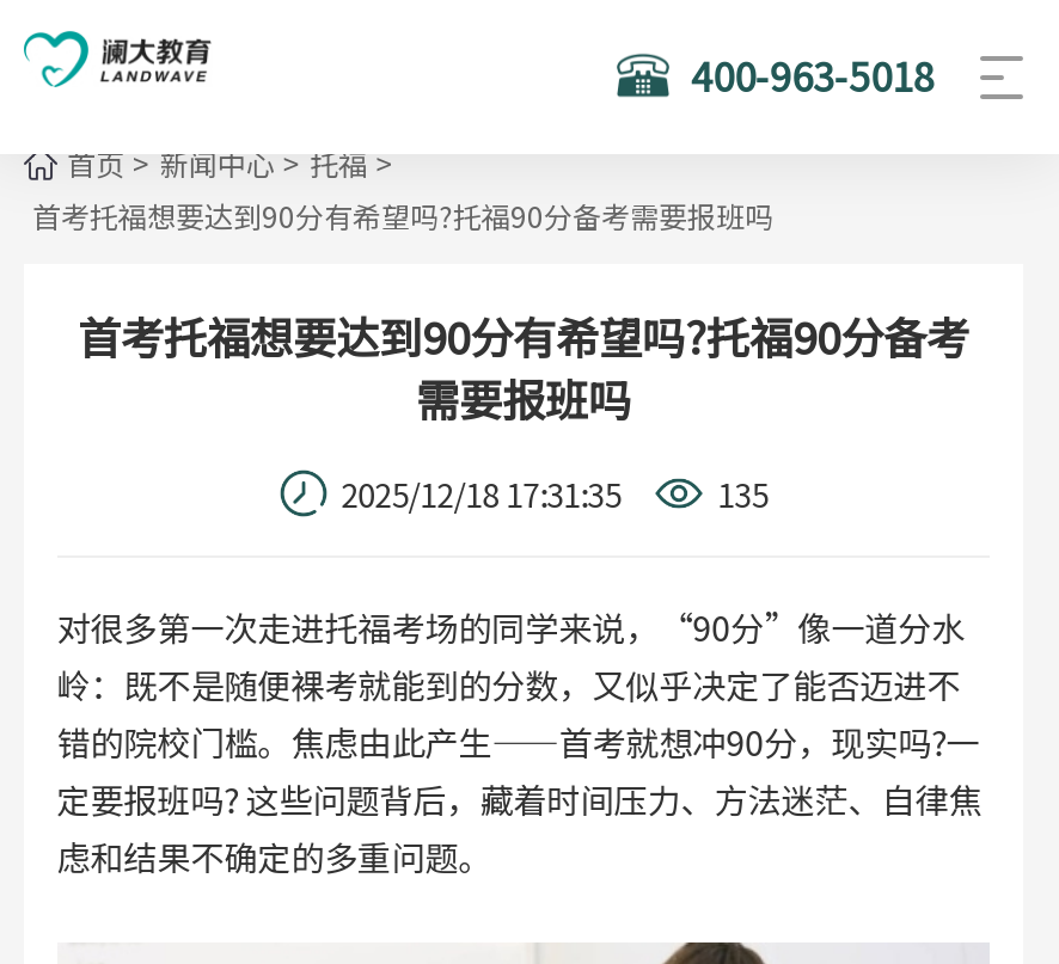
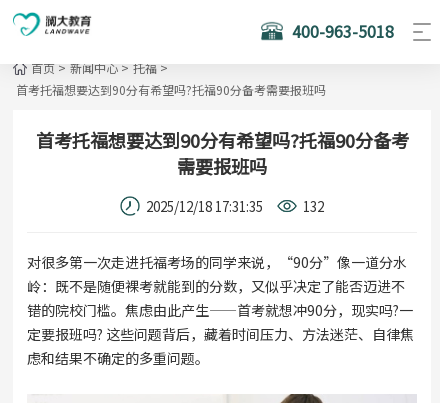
- 135
+ 132
